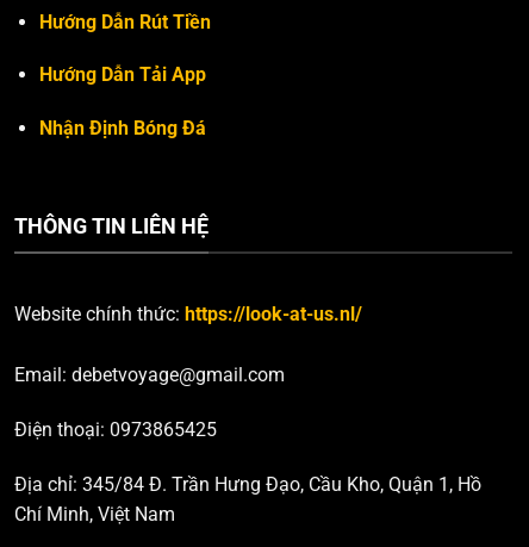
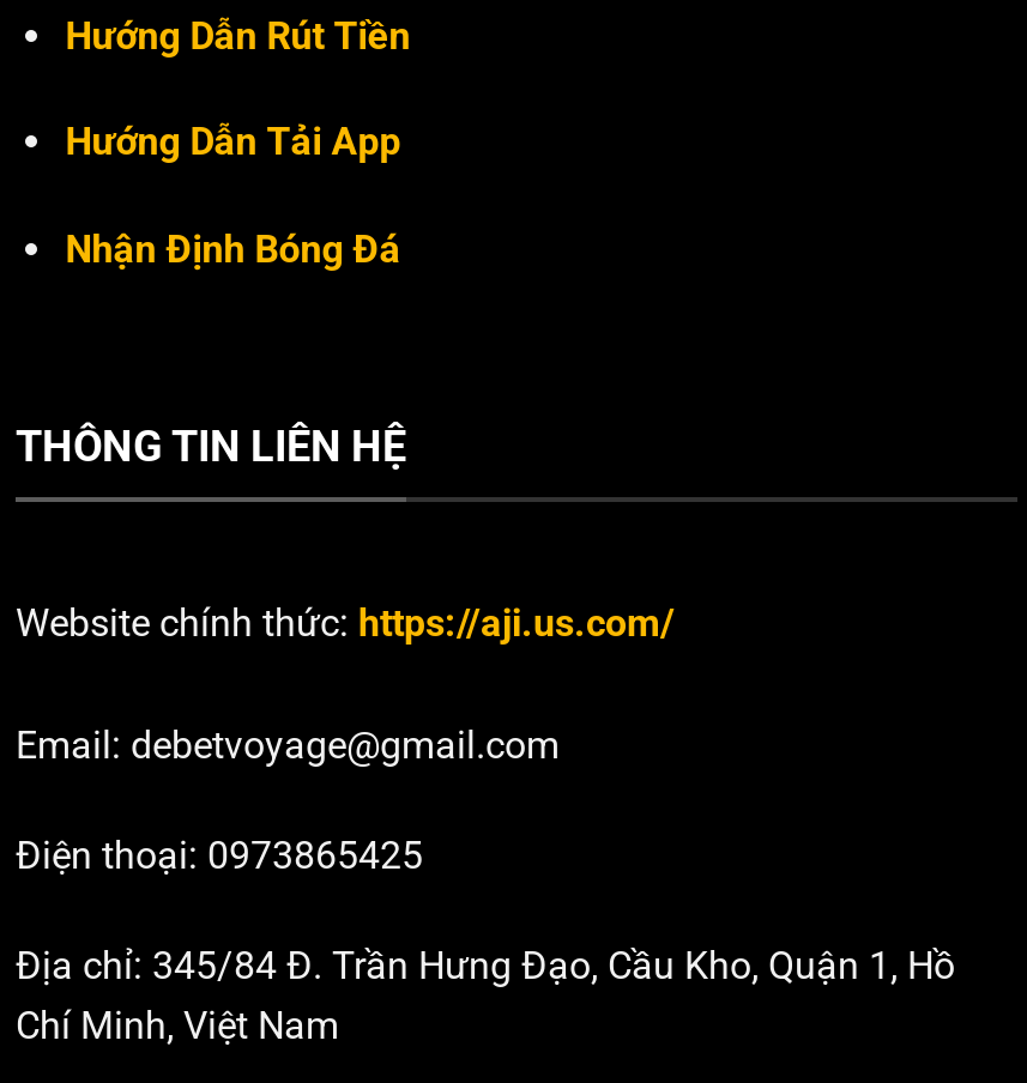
- Website chính thức: https://look-at-us.nl/
+ Website chính thức: https://aji.us.com/
